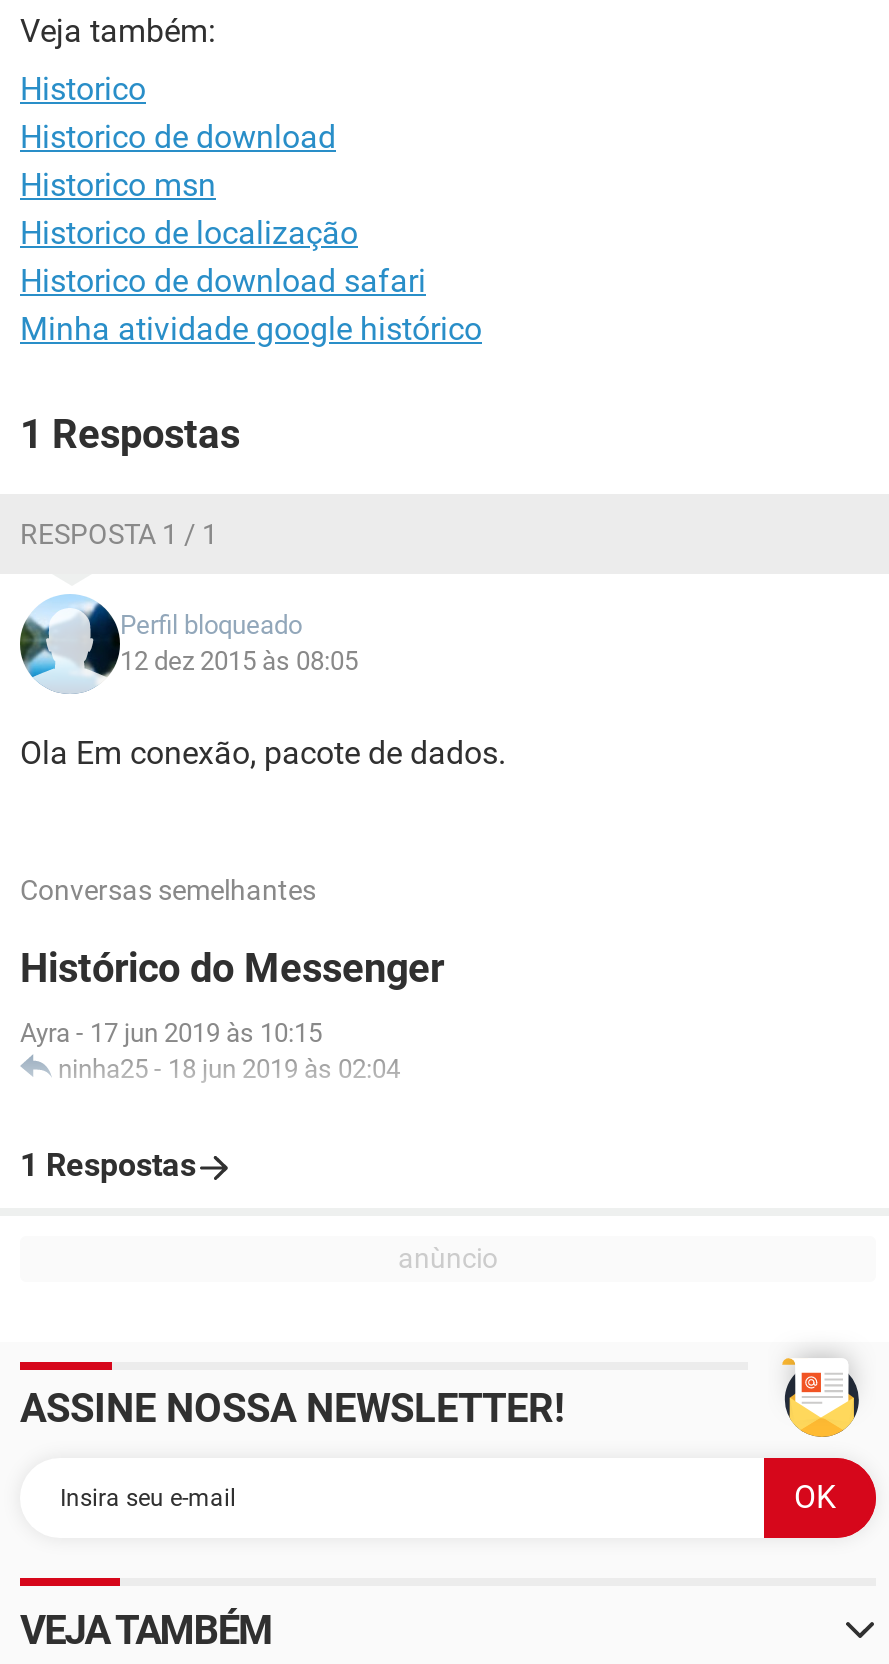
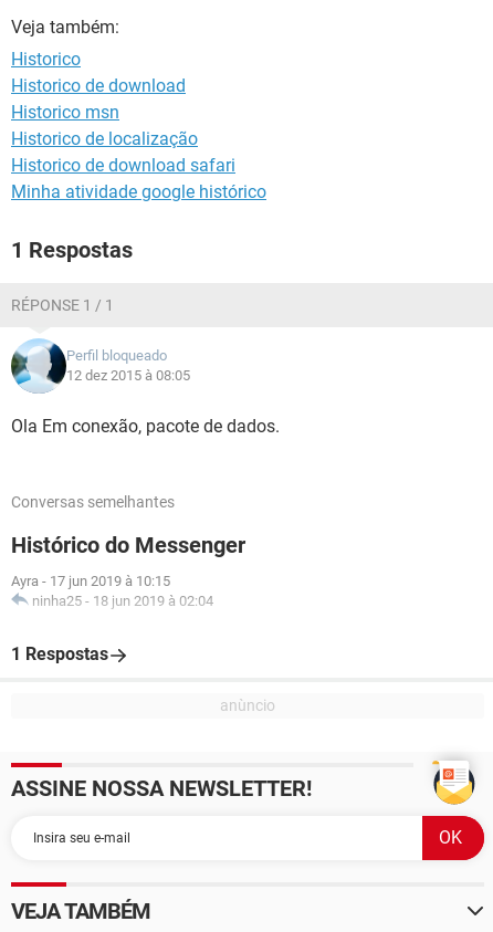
- RESPOSTA 1 / 1
+ RÉPONSE 1 / 1

- 12 dez 2015 às 08:05
+ 12 dez 2015 à 08:05

- Ayra - 17 jun 2019 às 10:15
+ Ayra - 17 jun 2019 à 10:15

- ninha25 - 18 jun 2019 às 02:04
+ ninha25 - 18 jun 2019 à 02:04
